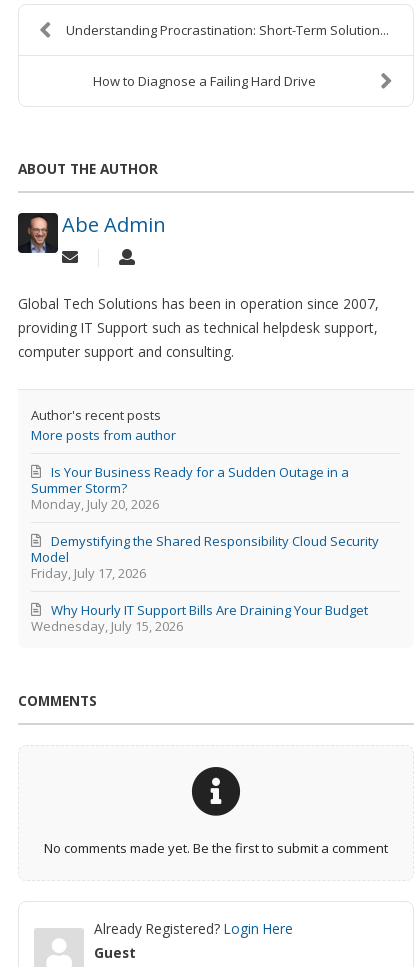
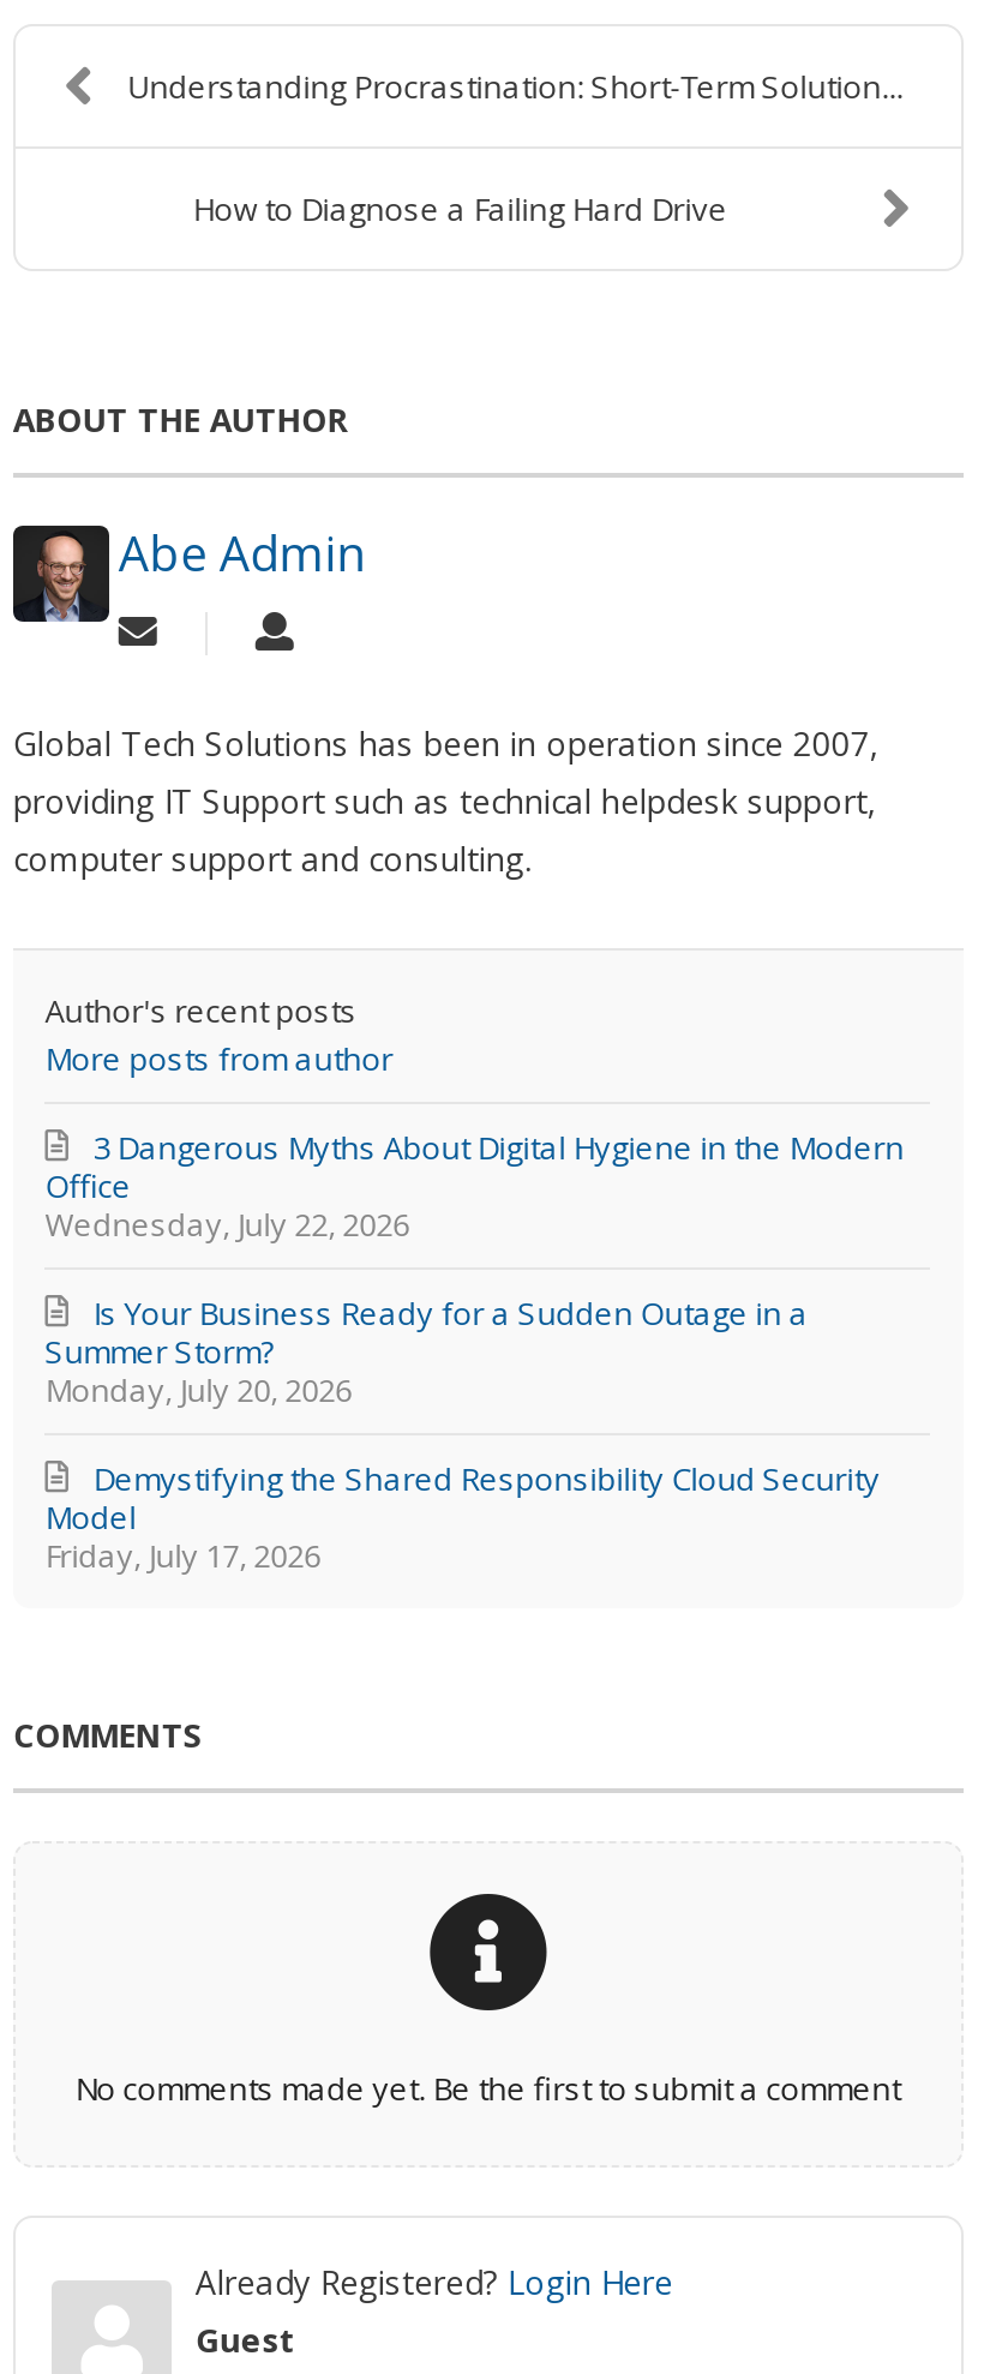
+ Wednesday, July 22, 2026

+ 3 Dangerous Myths About Digital Hygiene in the Modern
+ Office

moved down: Monday, July 20, 2026 | Is Your Business Ready for a Sudden Outage in a | Summer Storm? | Friday, July 17, 2026 | Demystifying the Shared Responsibility Cloud Security | Model

- Why Hourly IT Support Bills Are Draining Your Budget

- Wednesday, July 15, 2026
